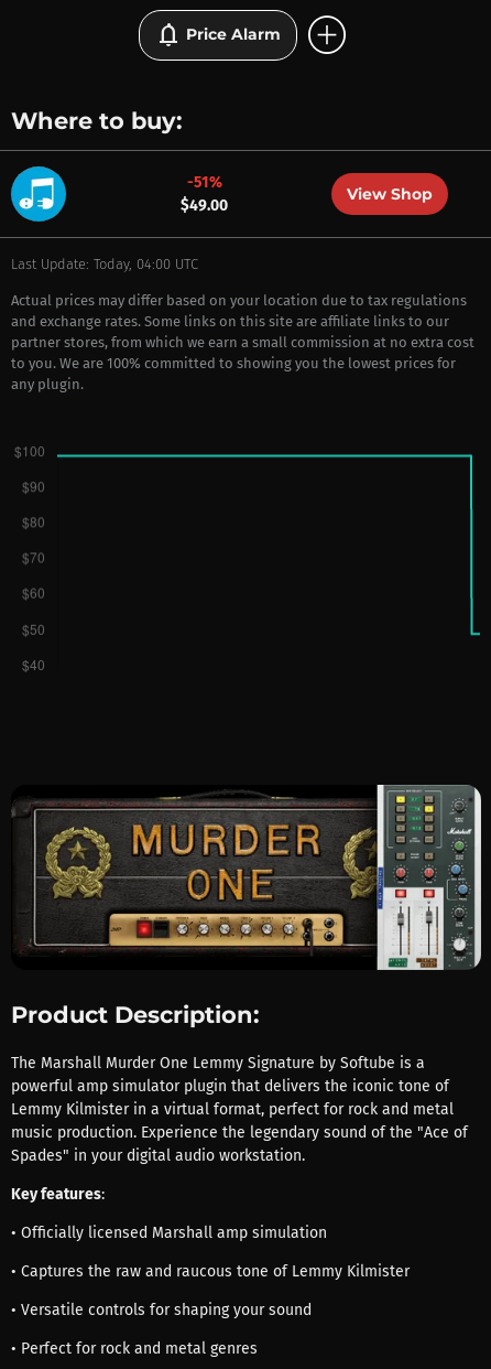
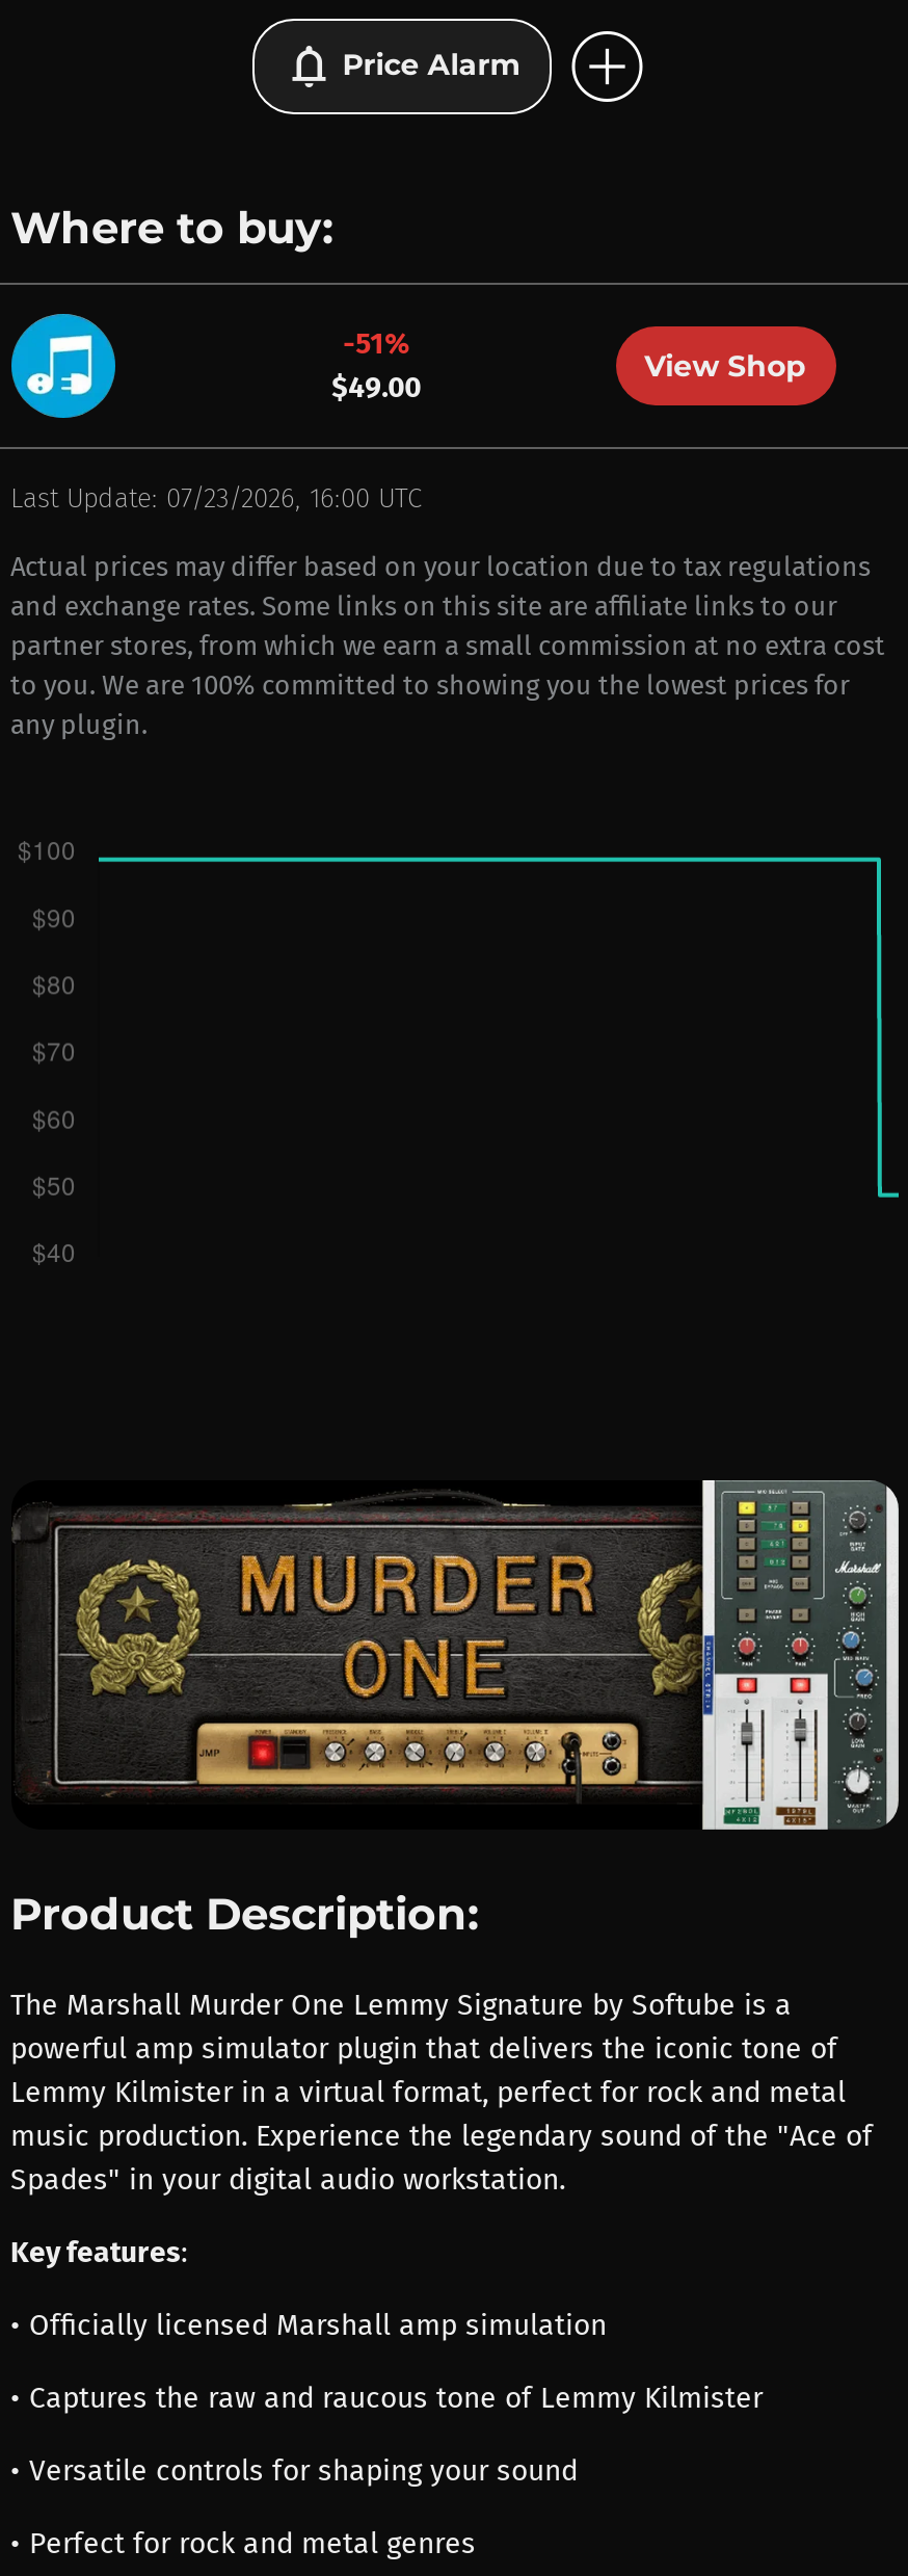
- Last Update: Today, 04:00 UTC
+ Last Update: 07/23/2026, 16:00 UTC
